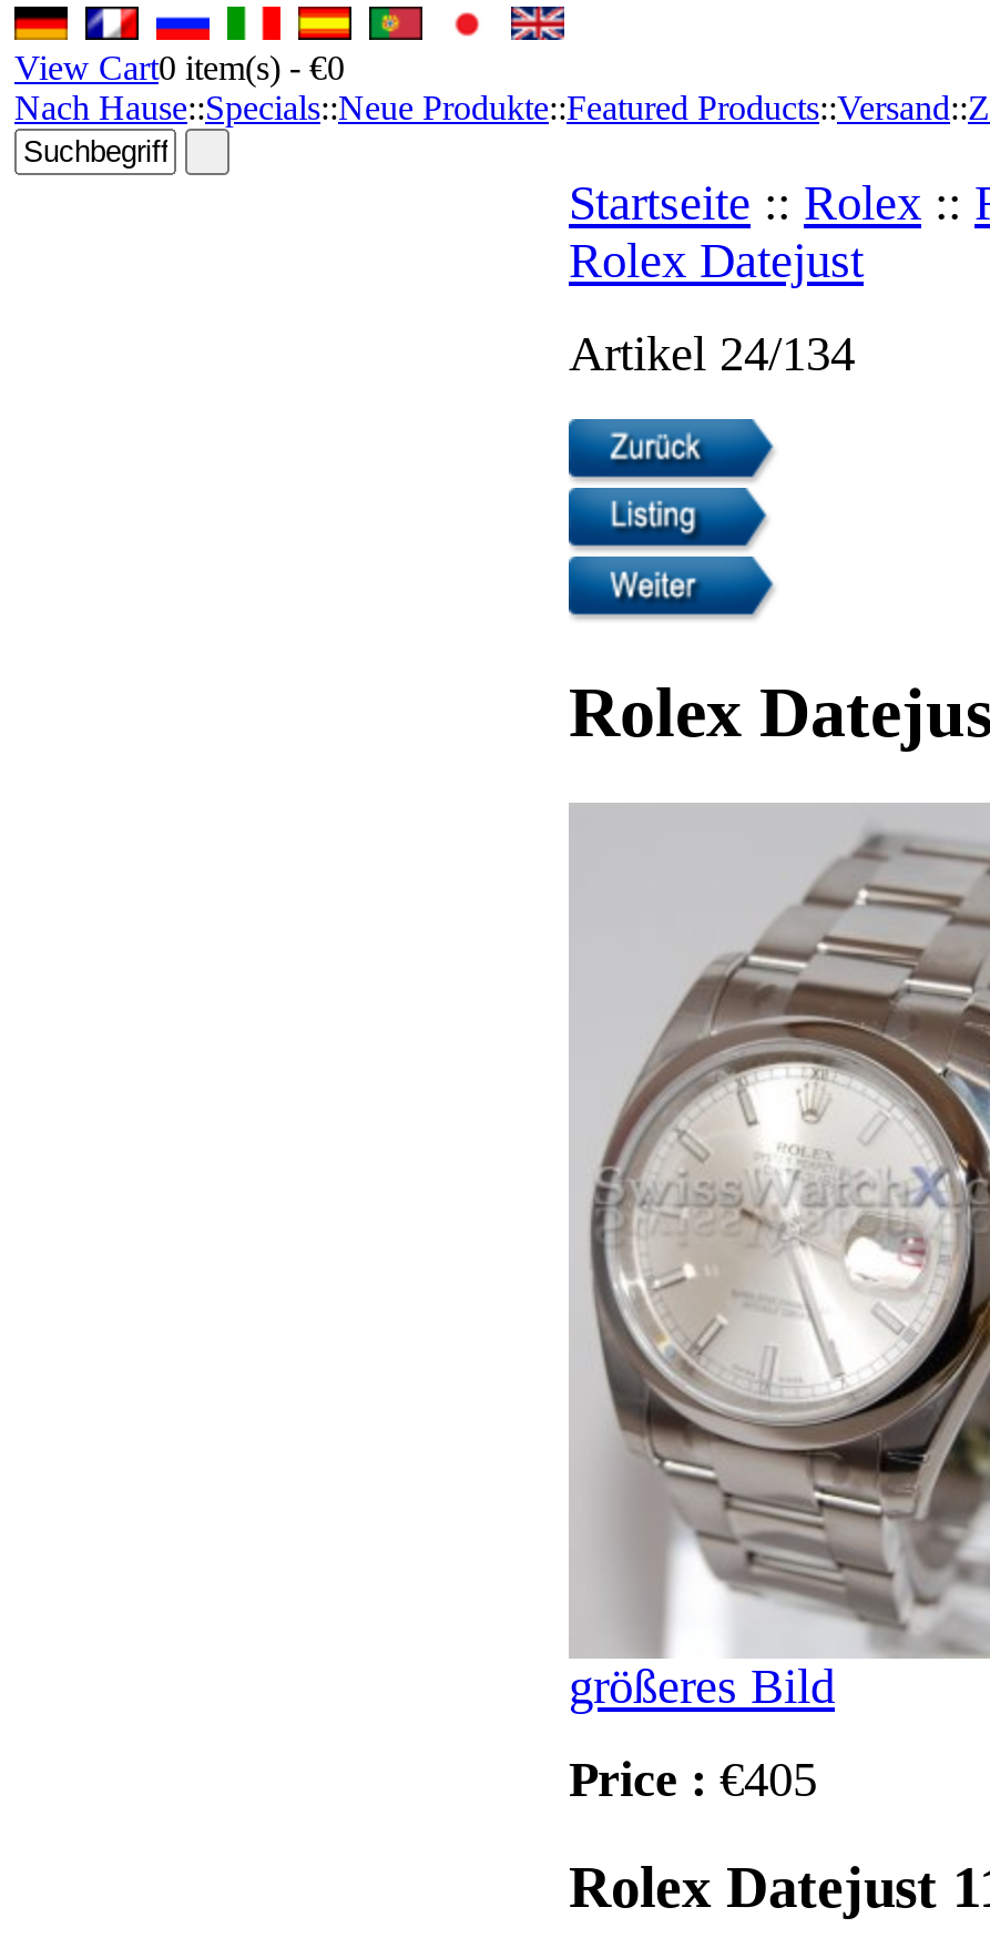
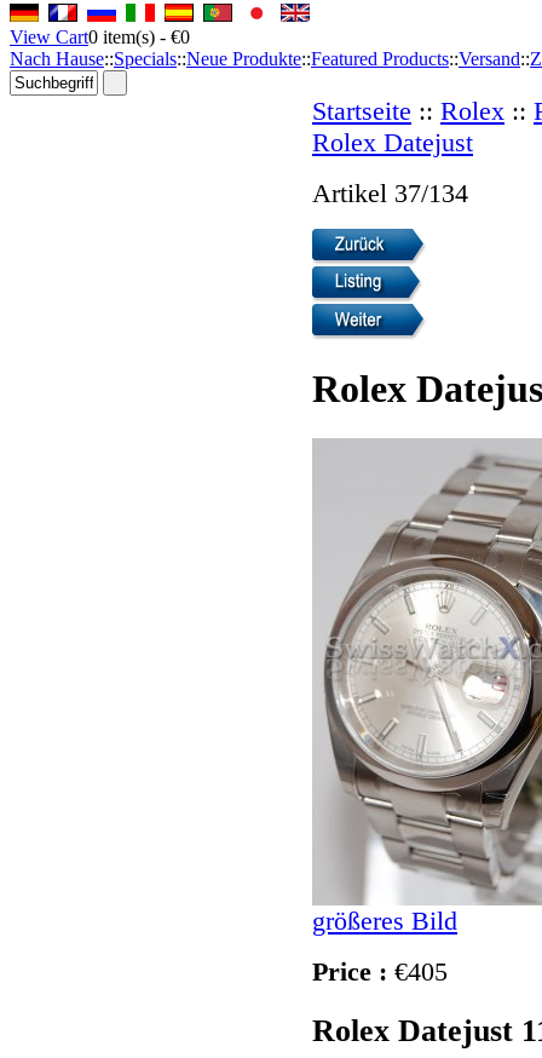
- Artikel 24/134
+ Artikel 37/134
